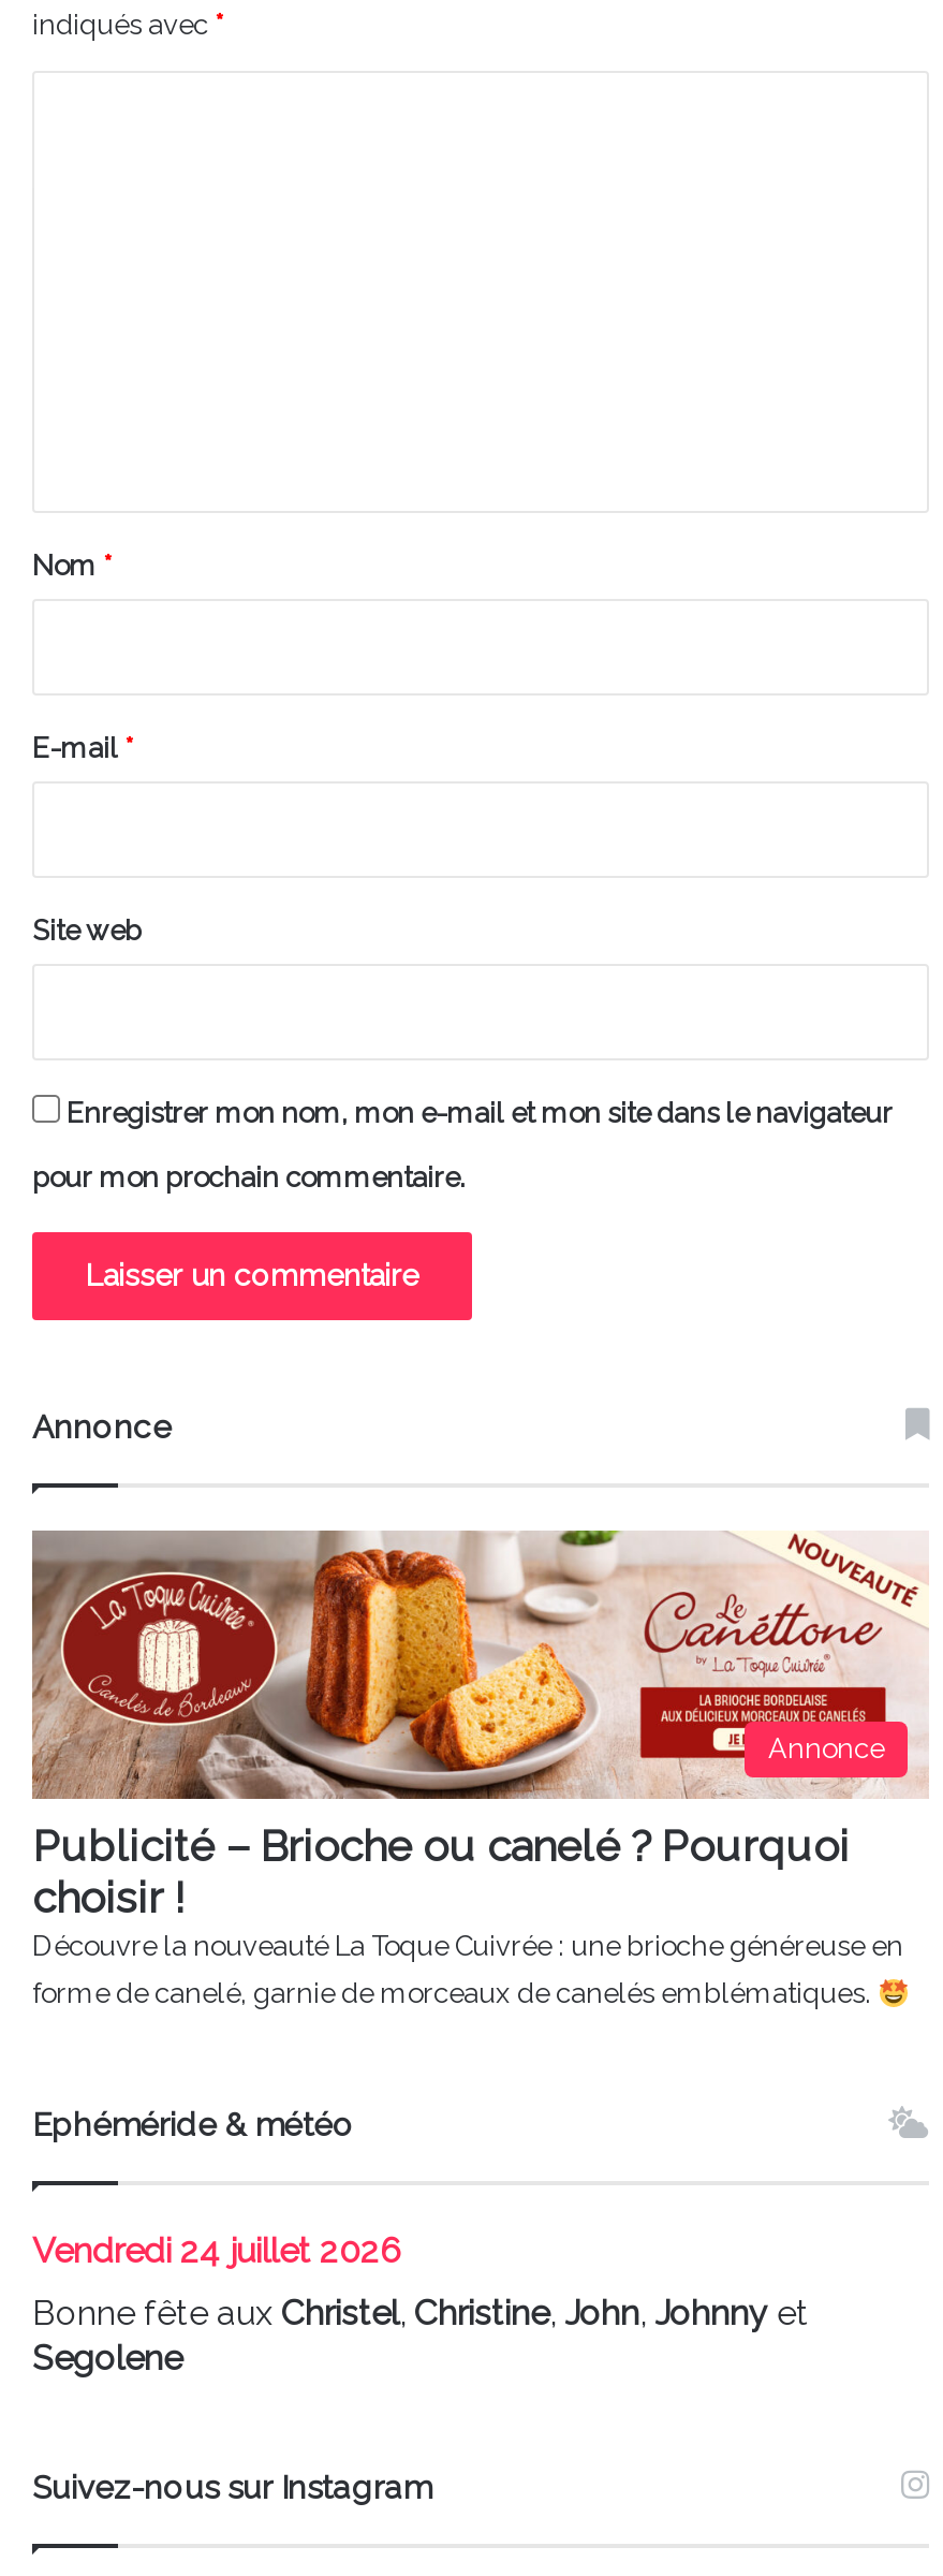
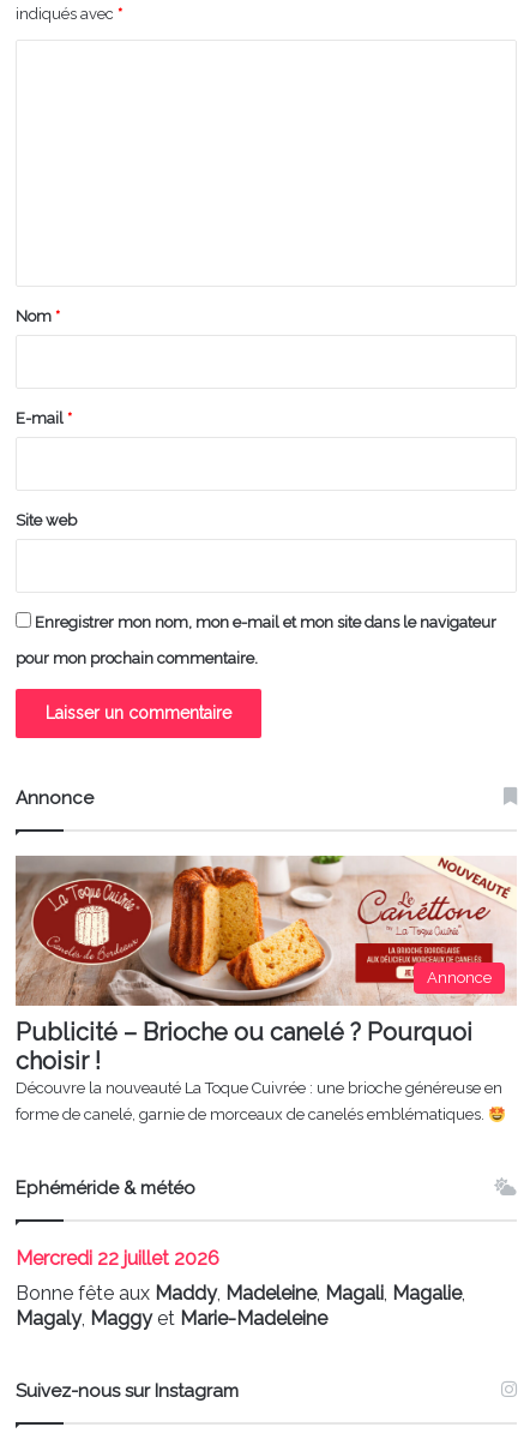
- Vendredi 24 juillet 2026
+ Mercredi 22 juillet 2026

- Bonne fête aux Christel, Christine, John, Johnny et
- Segolene
+ Bonne fête aux Maddy, Madeleine, Magali, Magalie,
+ Magaly, Maggy et Marie-Madeleine
